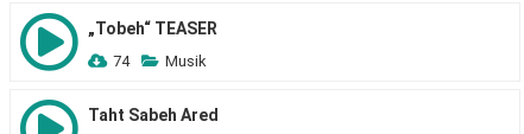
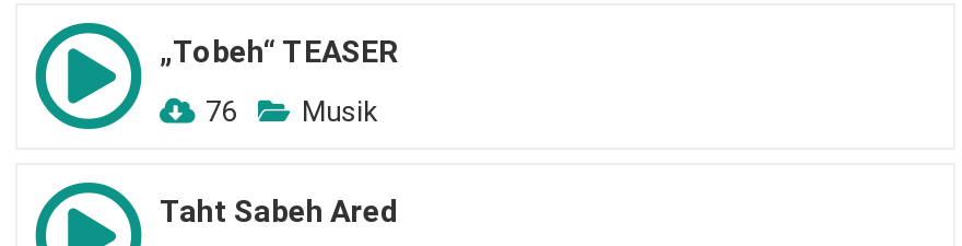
- 74 Musik
+ 76 Musik
